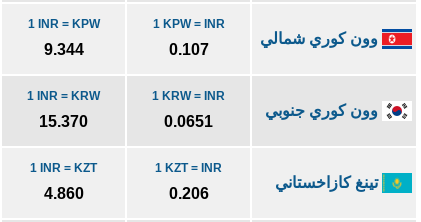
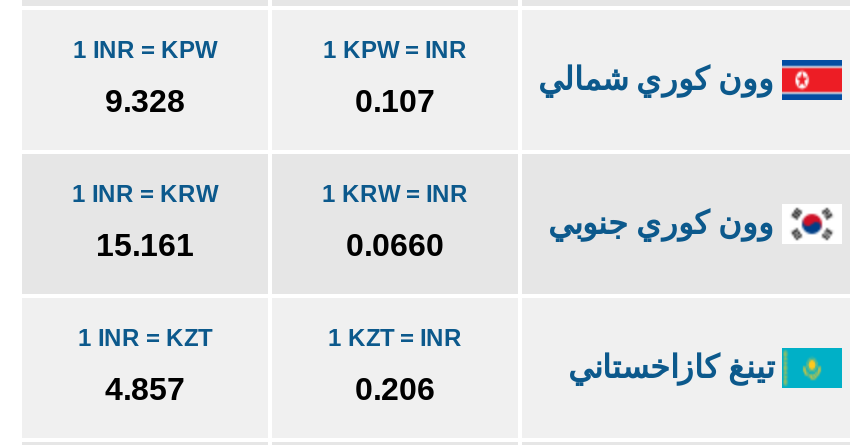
- 9.344
+ 9.328

- 15.370
+ 15.161

- 0.0651
+ 0.0660

- 4.860
+ 4.857
